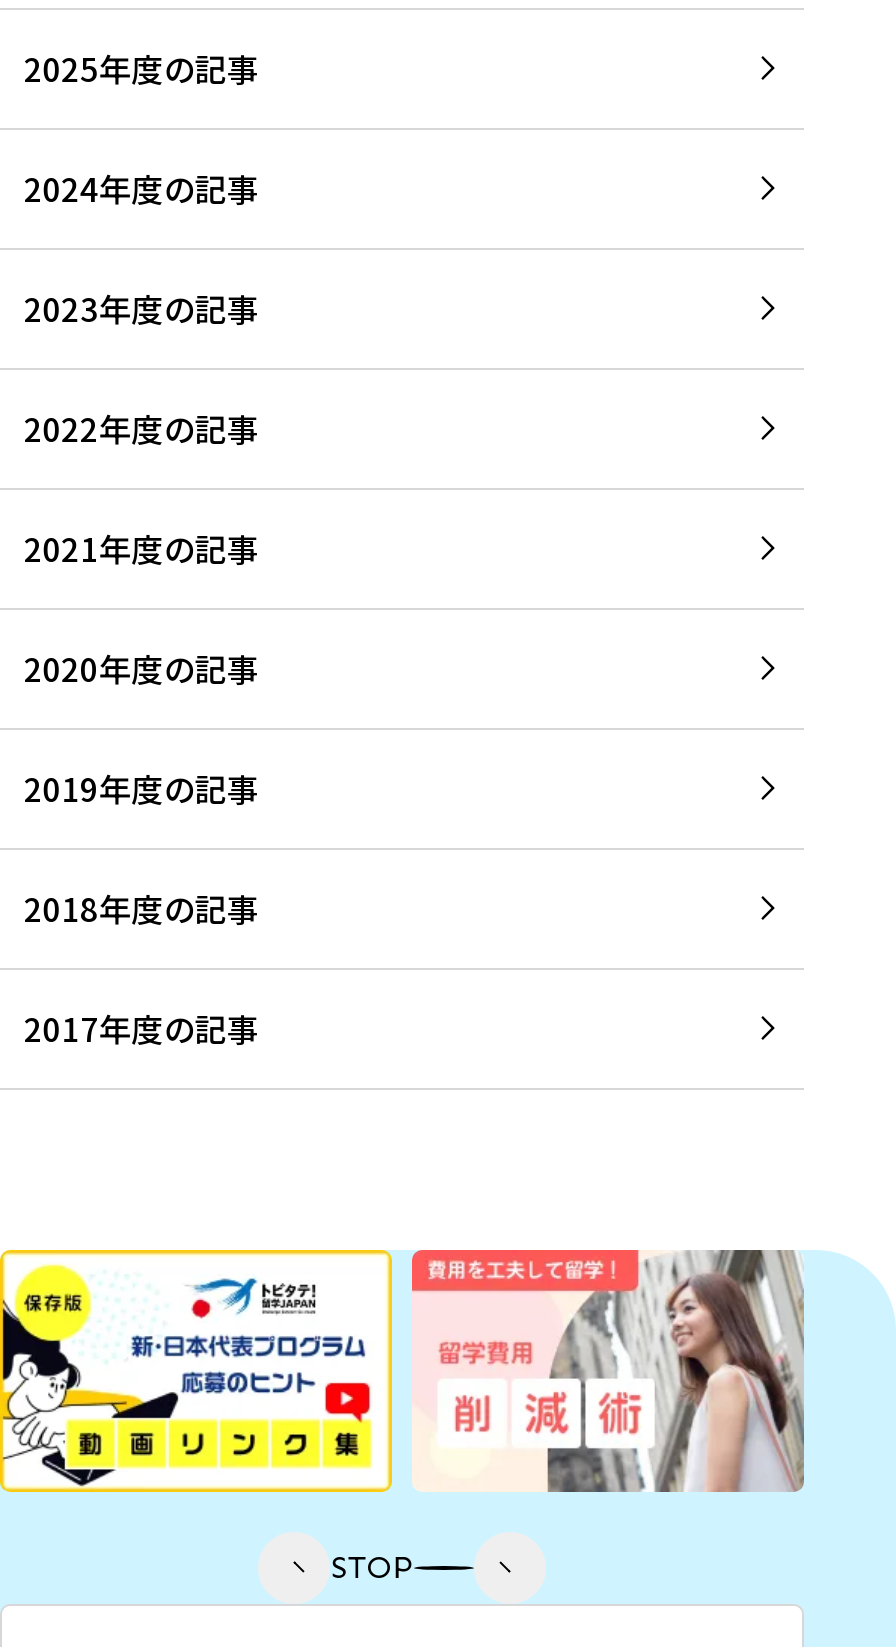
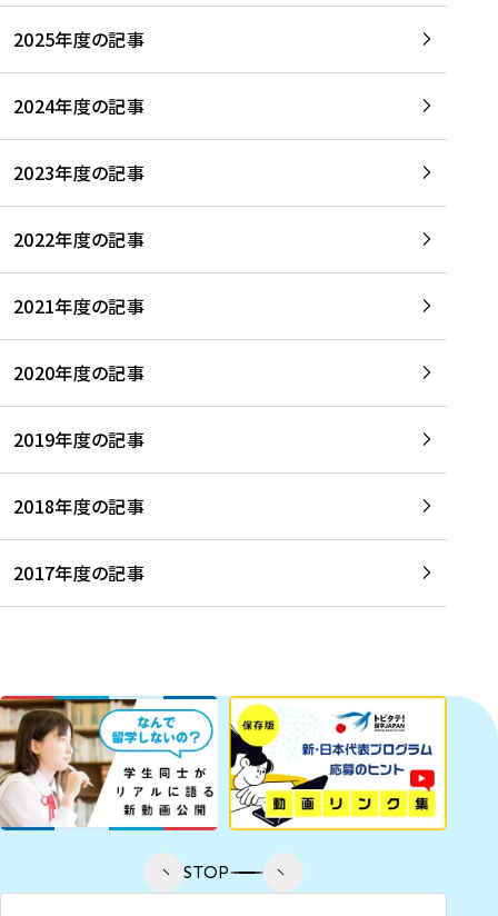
- [image]
+ [image]

- [image]
+ [image]
